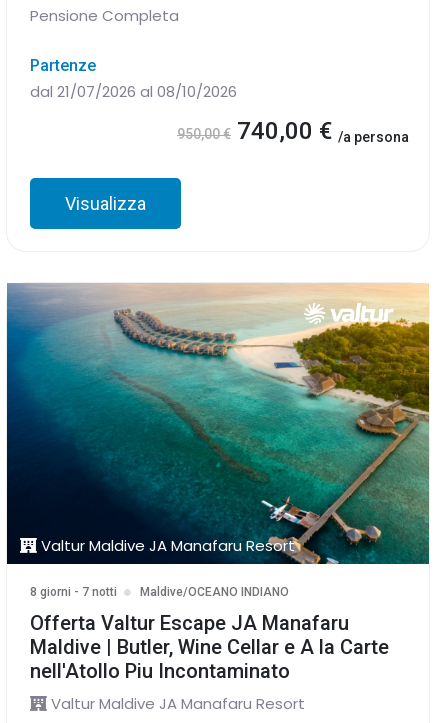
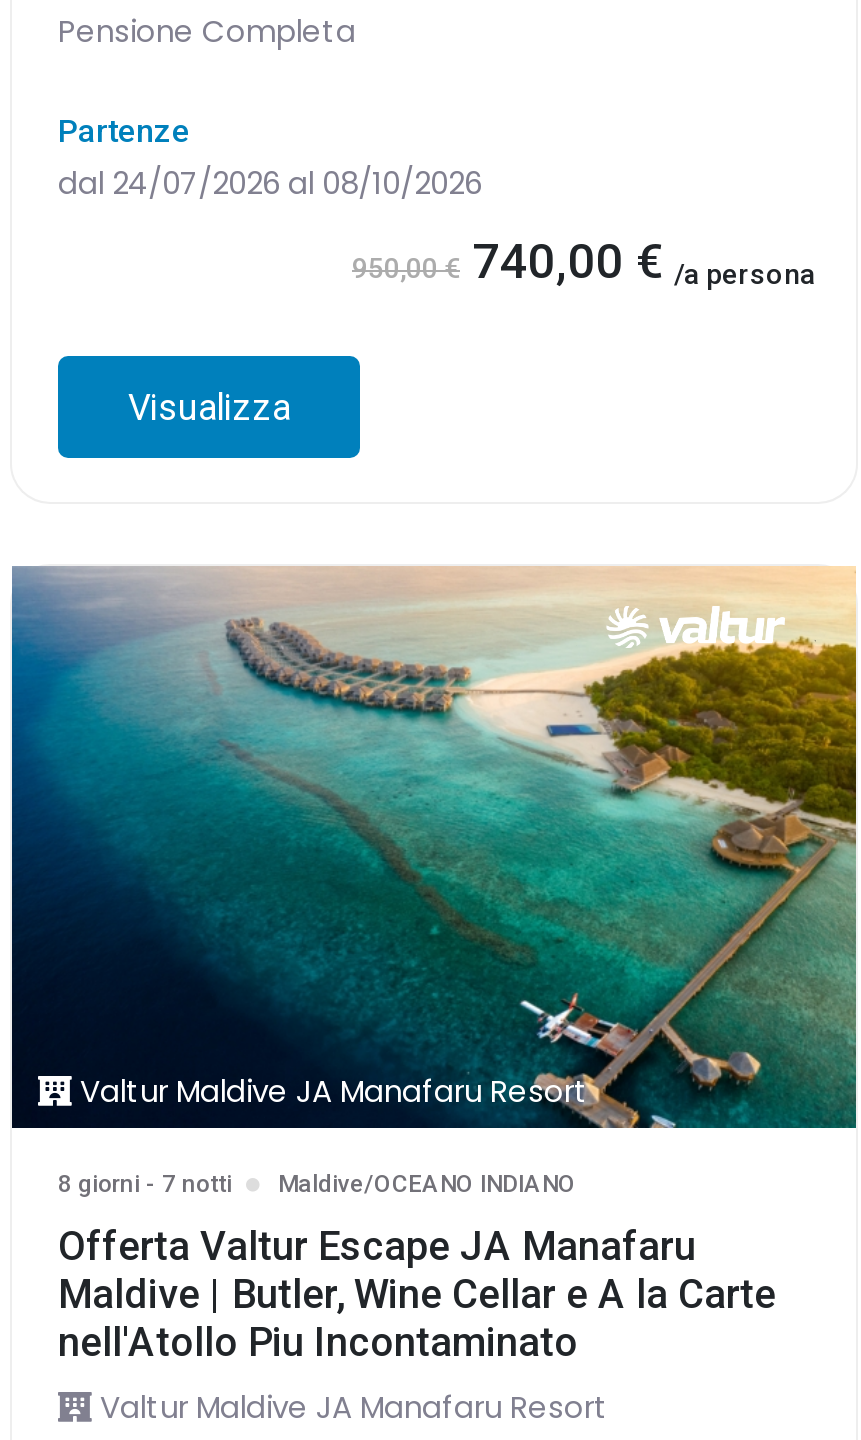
- dal 21/07/2026 al 08/10/2026
+ dal 24/07/2026 al 08/10/2026
